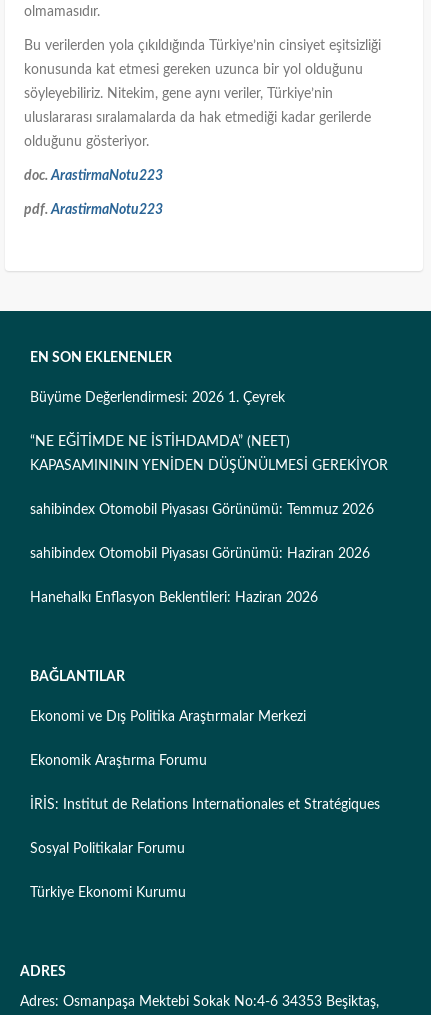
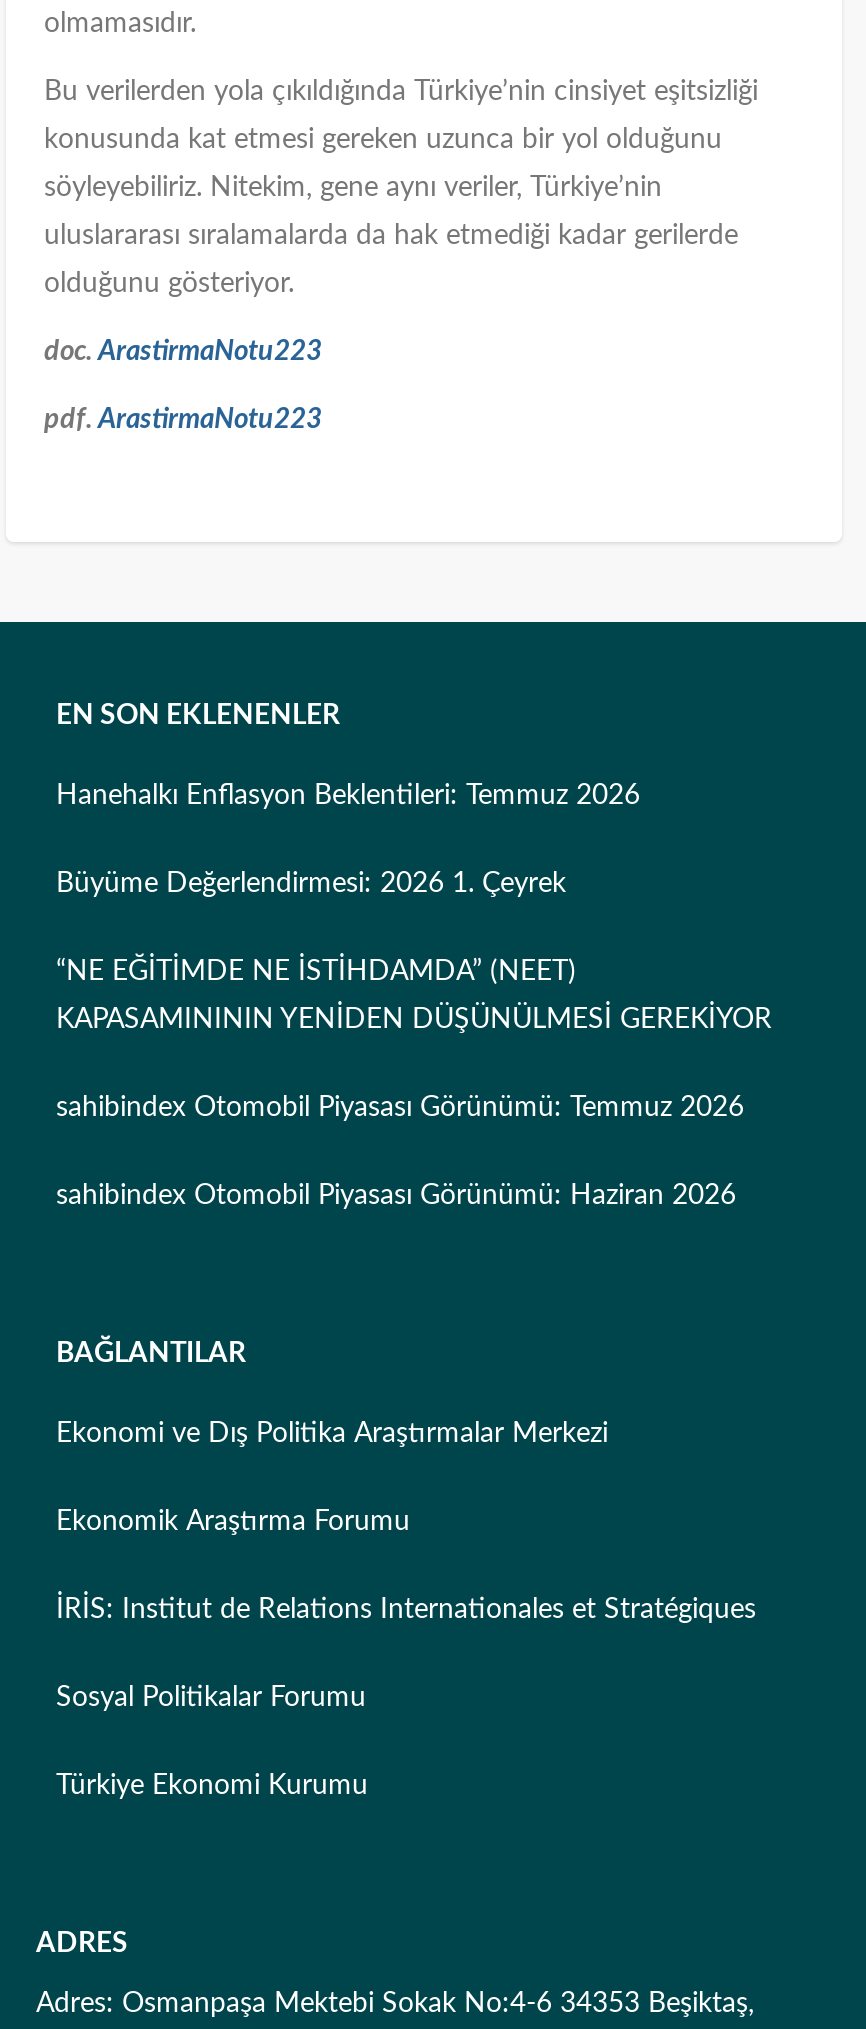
+ Hanehalkı Enflasyon Beklentileri: Temmuz 2026

moved down: Büyüme Değerlendirmesi: 2026 1. Çeyrek | “NE EĞİTİMDE NE İSTİHDAMDA” (NEET) | KAPASAMINININ YENİDEN DÜŞÜNÜLMESİ GEREKİYOR | sahibindex Otomobil Piyasası Görünümü: Temmuz 2026 | sahibindex Otomobil Piyasası Görünümü: Haziran 2026

- Hanehalkı Enflasyon Beklentileri: Haziran 2026
